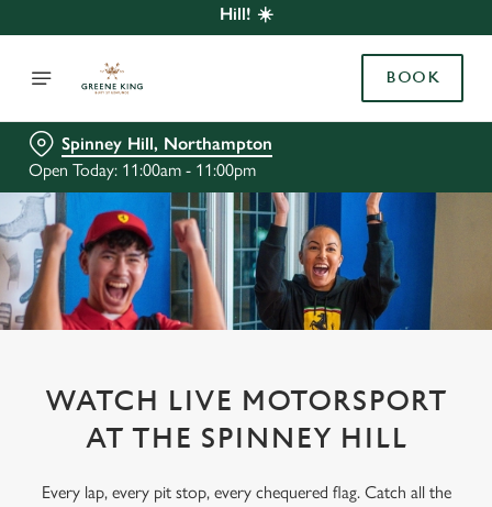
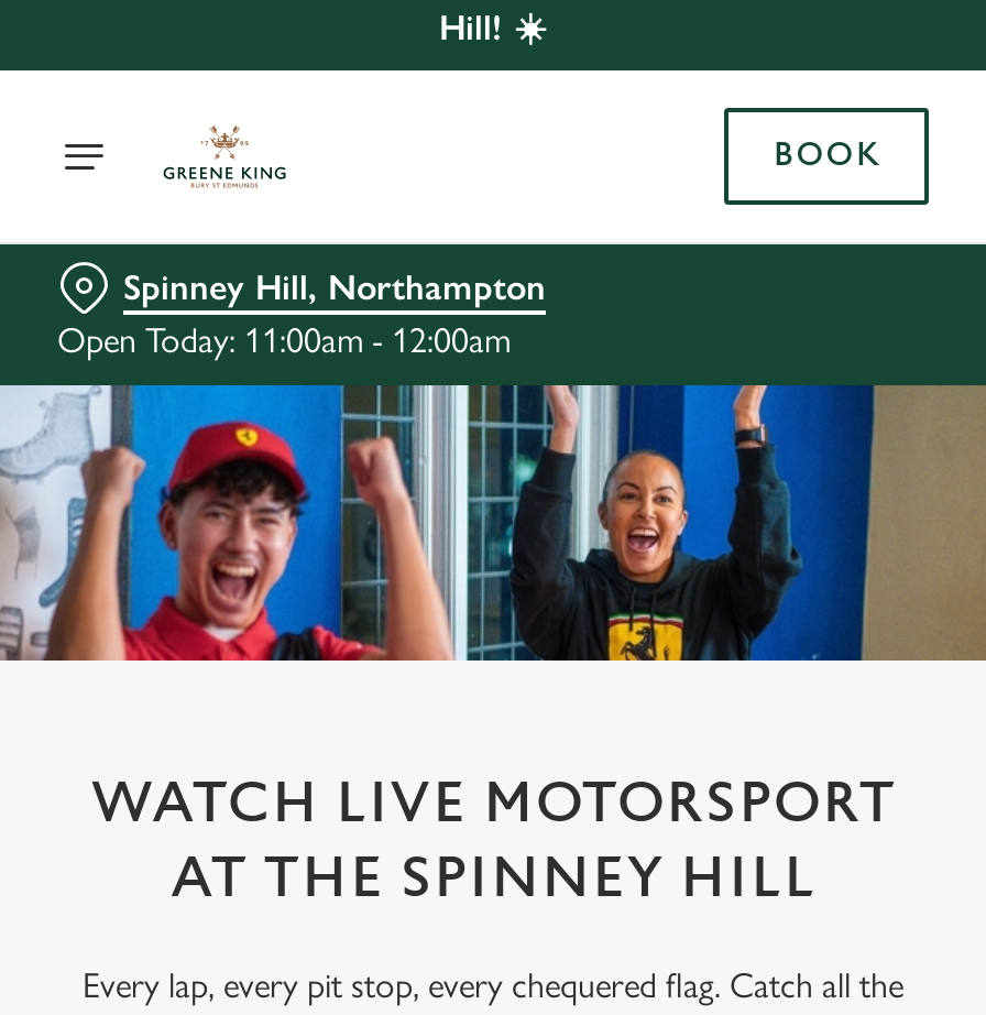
- Open Today: 11:00am - 11:00pm
+ Open Today: 11:00am - 12:00am
